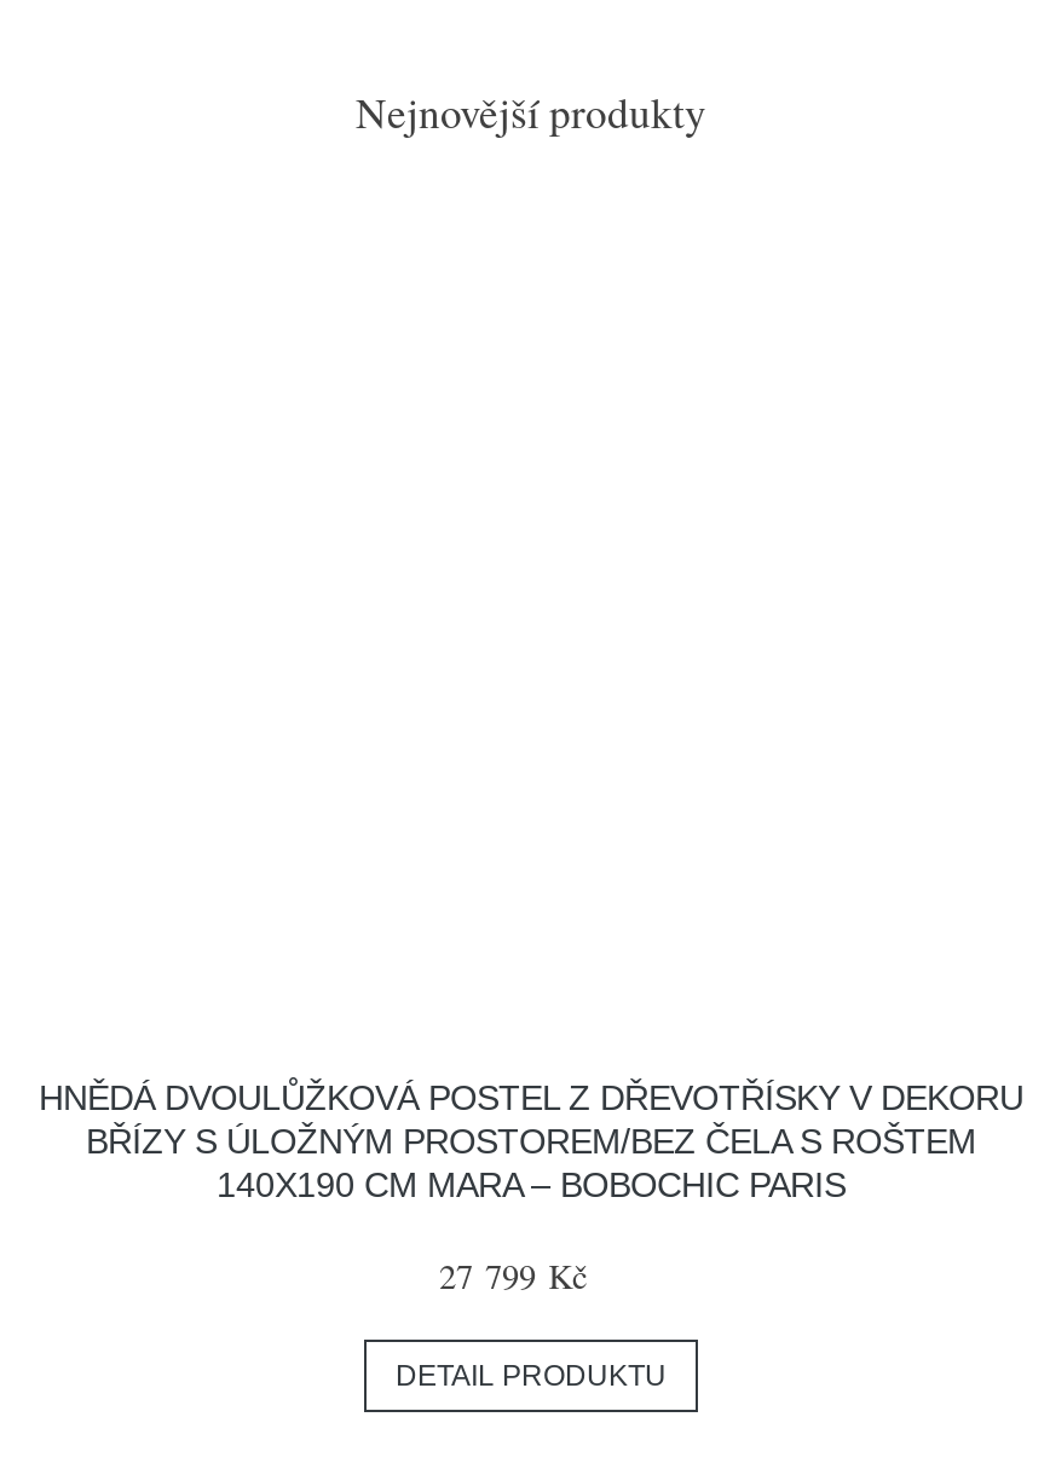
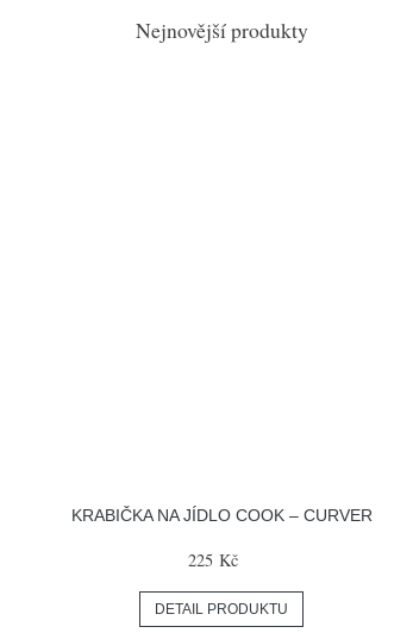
- HNĚDÁ DVOULŮŽKOVÁ POSTEL Z DŘEVOTŘÍSKY V DEKORU
- BŘÍZY S ÚLOŽNÝM PROSTOREM/BEZ ČELA S ROŠTEM
- 140X190 CM MARA – BOBOCHIC PARIS
+ KRABIČKA NA JÍDLO COOK – CURVER

- 27 799 Kč
+ 225 Kč
